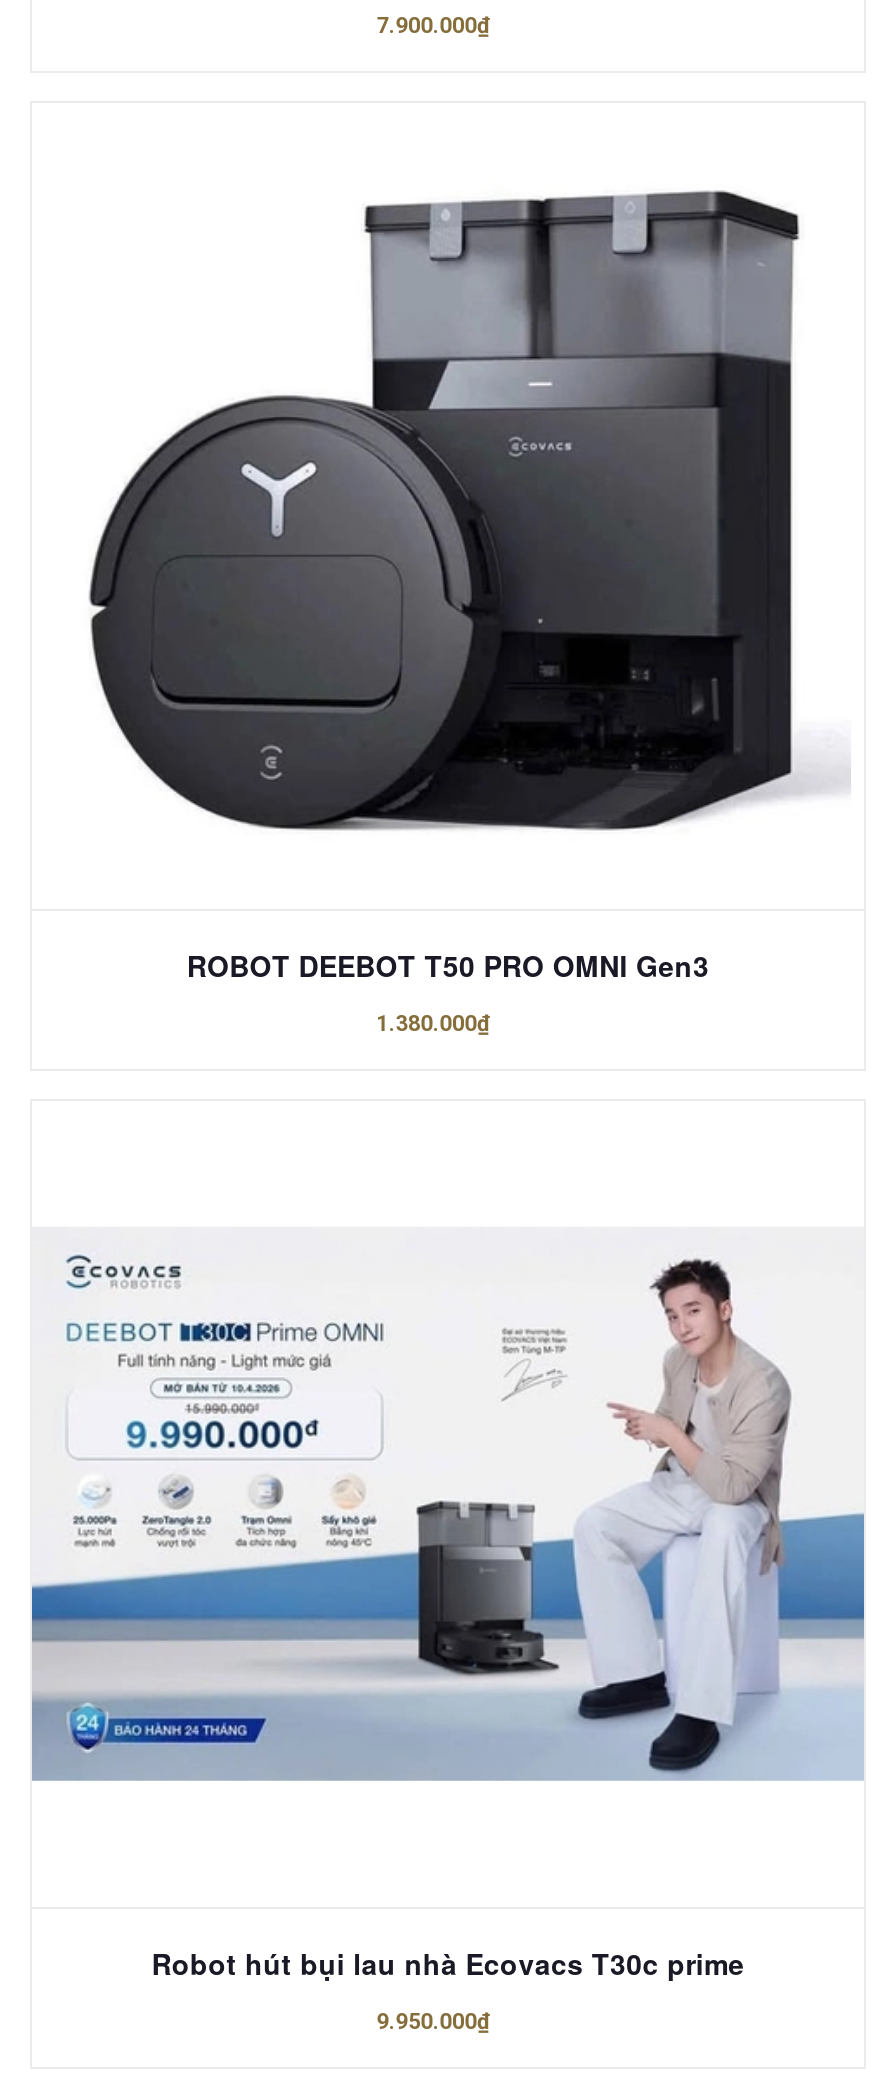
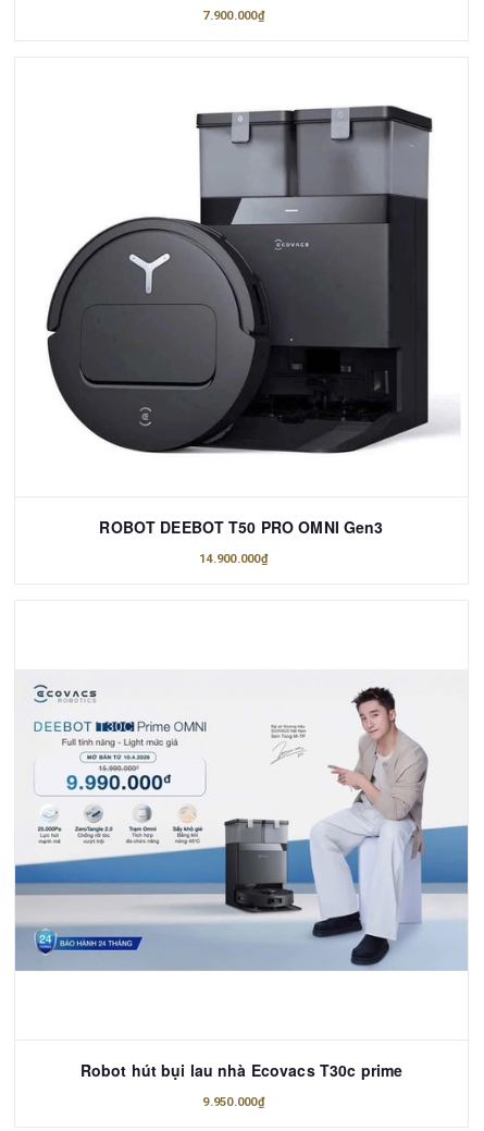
- 1.380.000₫
+ 14.900.000₫
